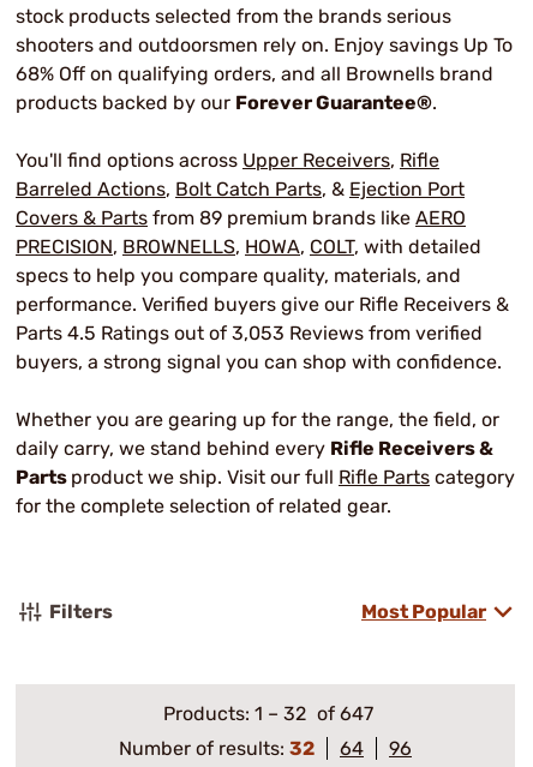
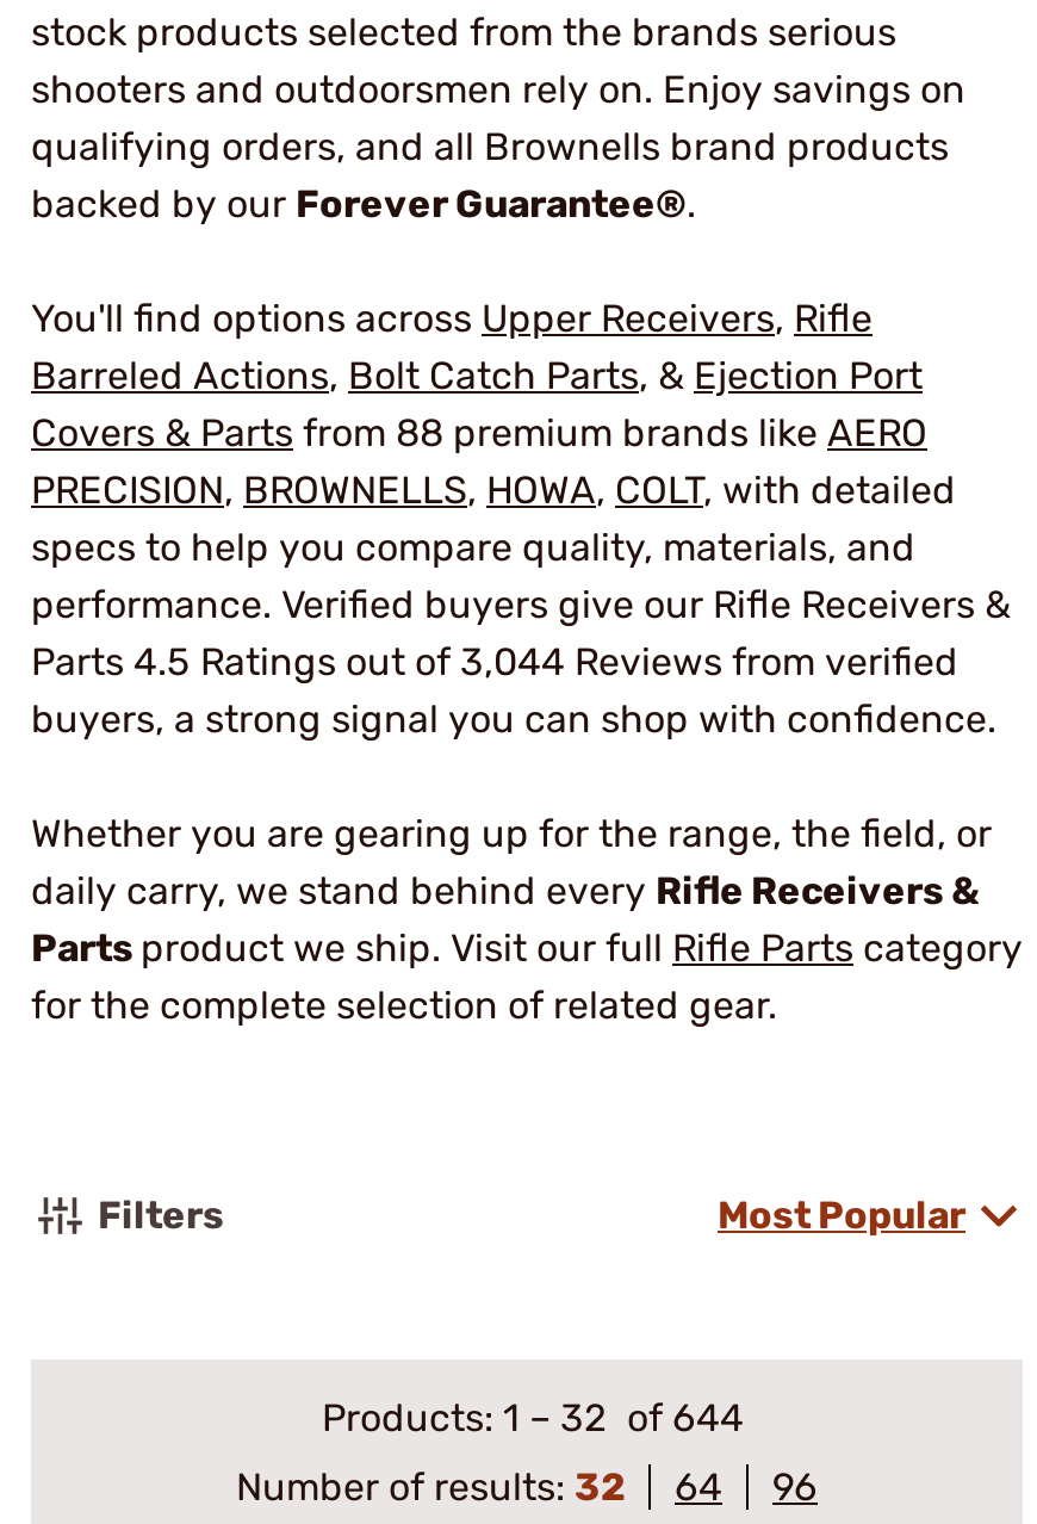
- shooters and outdoorsmen rely on. Enjoy savings Up To
- 68% Off on qualifying orders, and all Brownells brand
- products backed by our Forever Guarantee®.
+ shooters and outdoorsmen rely on. Enjoy savings on
+ qualifying orders, and all Brownells brand products
+ backed by our Forever Guarantee®.

- Covers & Parts from 89 premium brands like AERO
+ Covers & Parts from 88 premium brands like AERO

- Parts 4.5 Ratings out of 3,053 Reviews from verified
+ Parts 4.5 Ratings out of 3,044 Reviews from verified

- Products: 1 – 32 of 647
+ Products: 1 – 32 of 644
